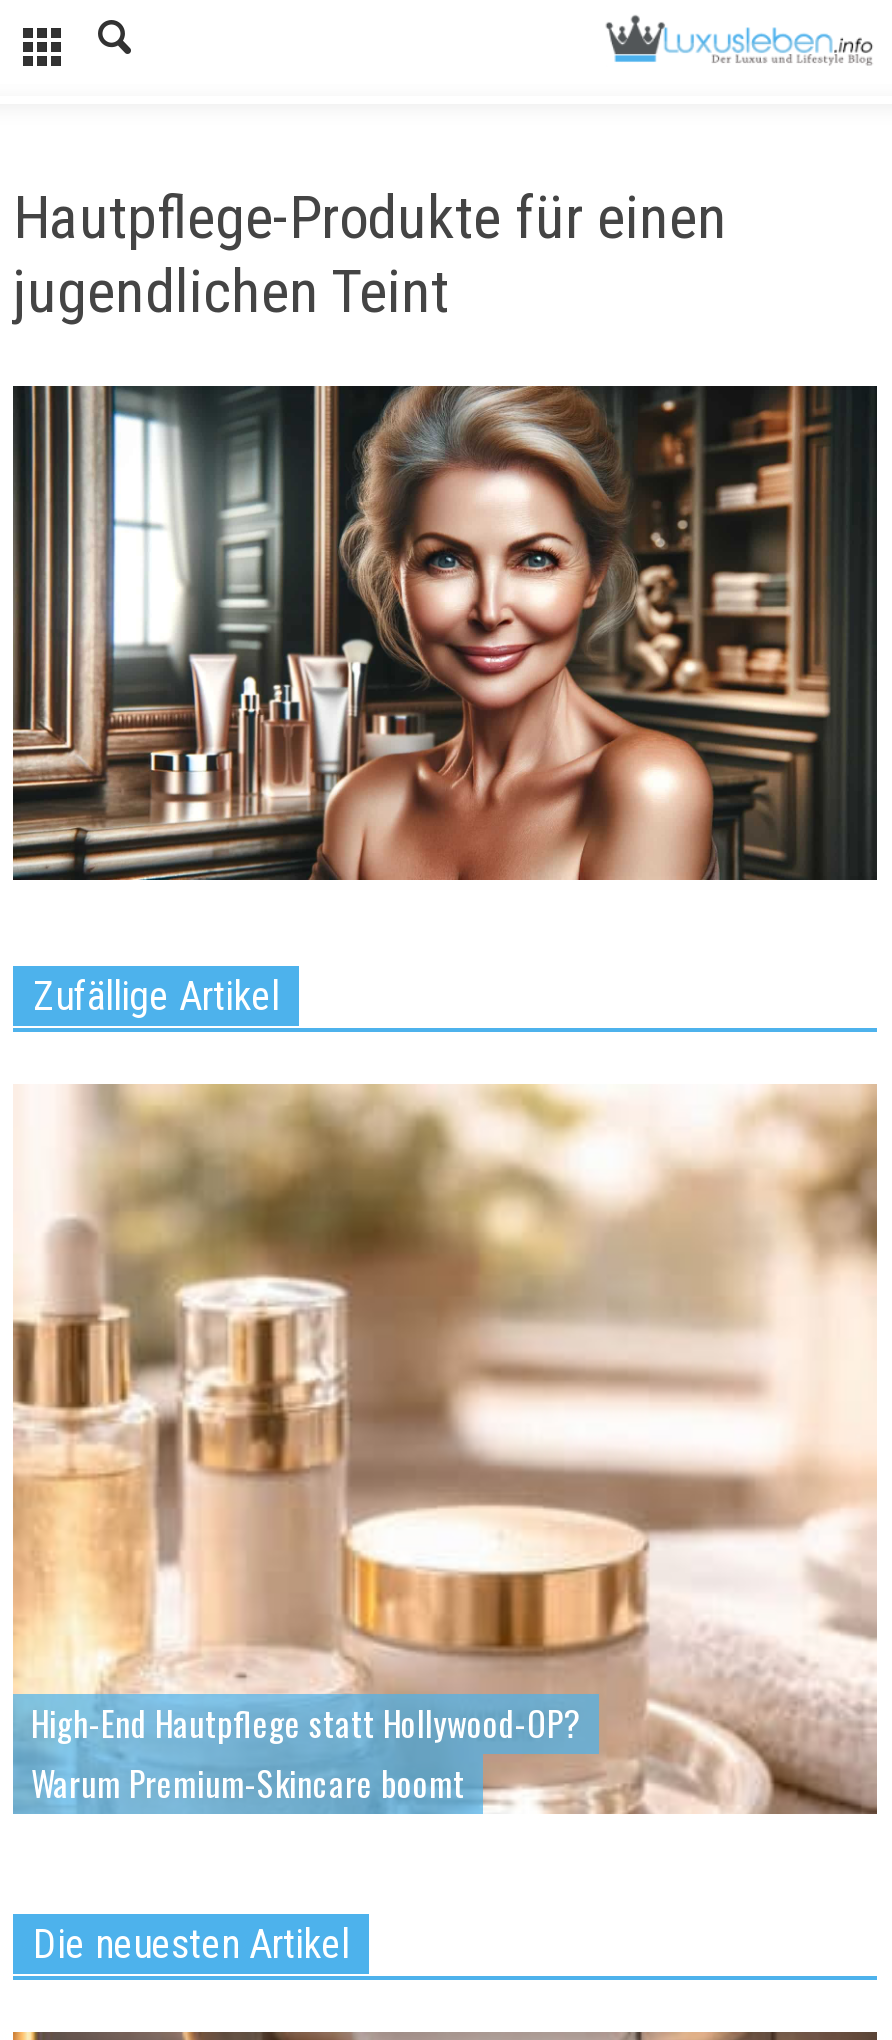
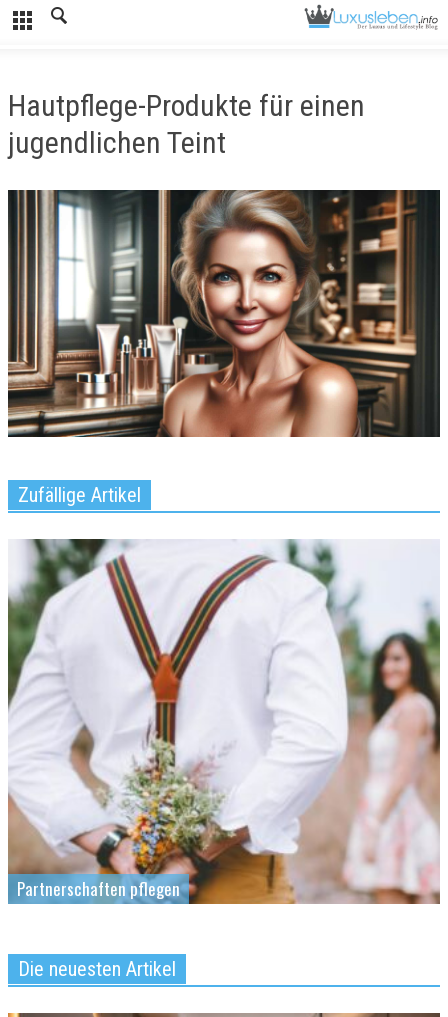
- [image]
- High-End Hautpflege statt Hollywood-OP?
- Warum Premium-Skincare boomt
+ [image]
+ Partnerschaften pflegen
